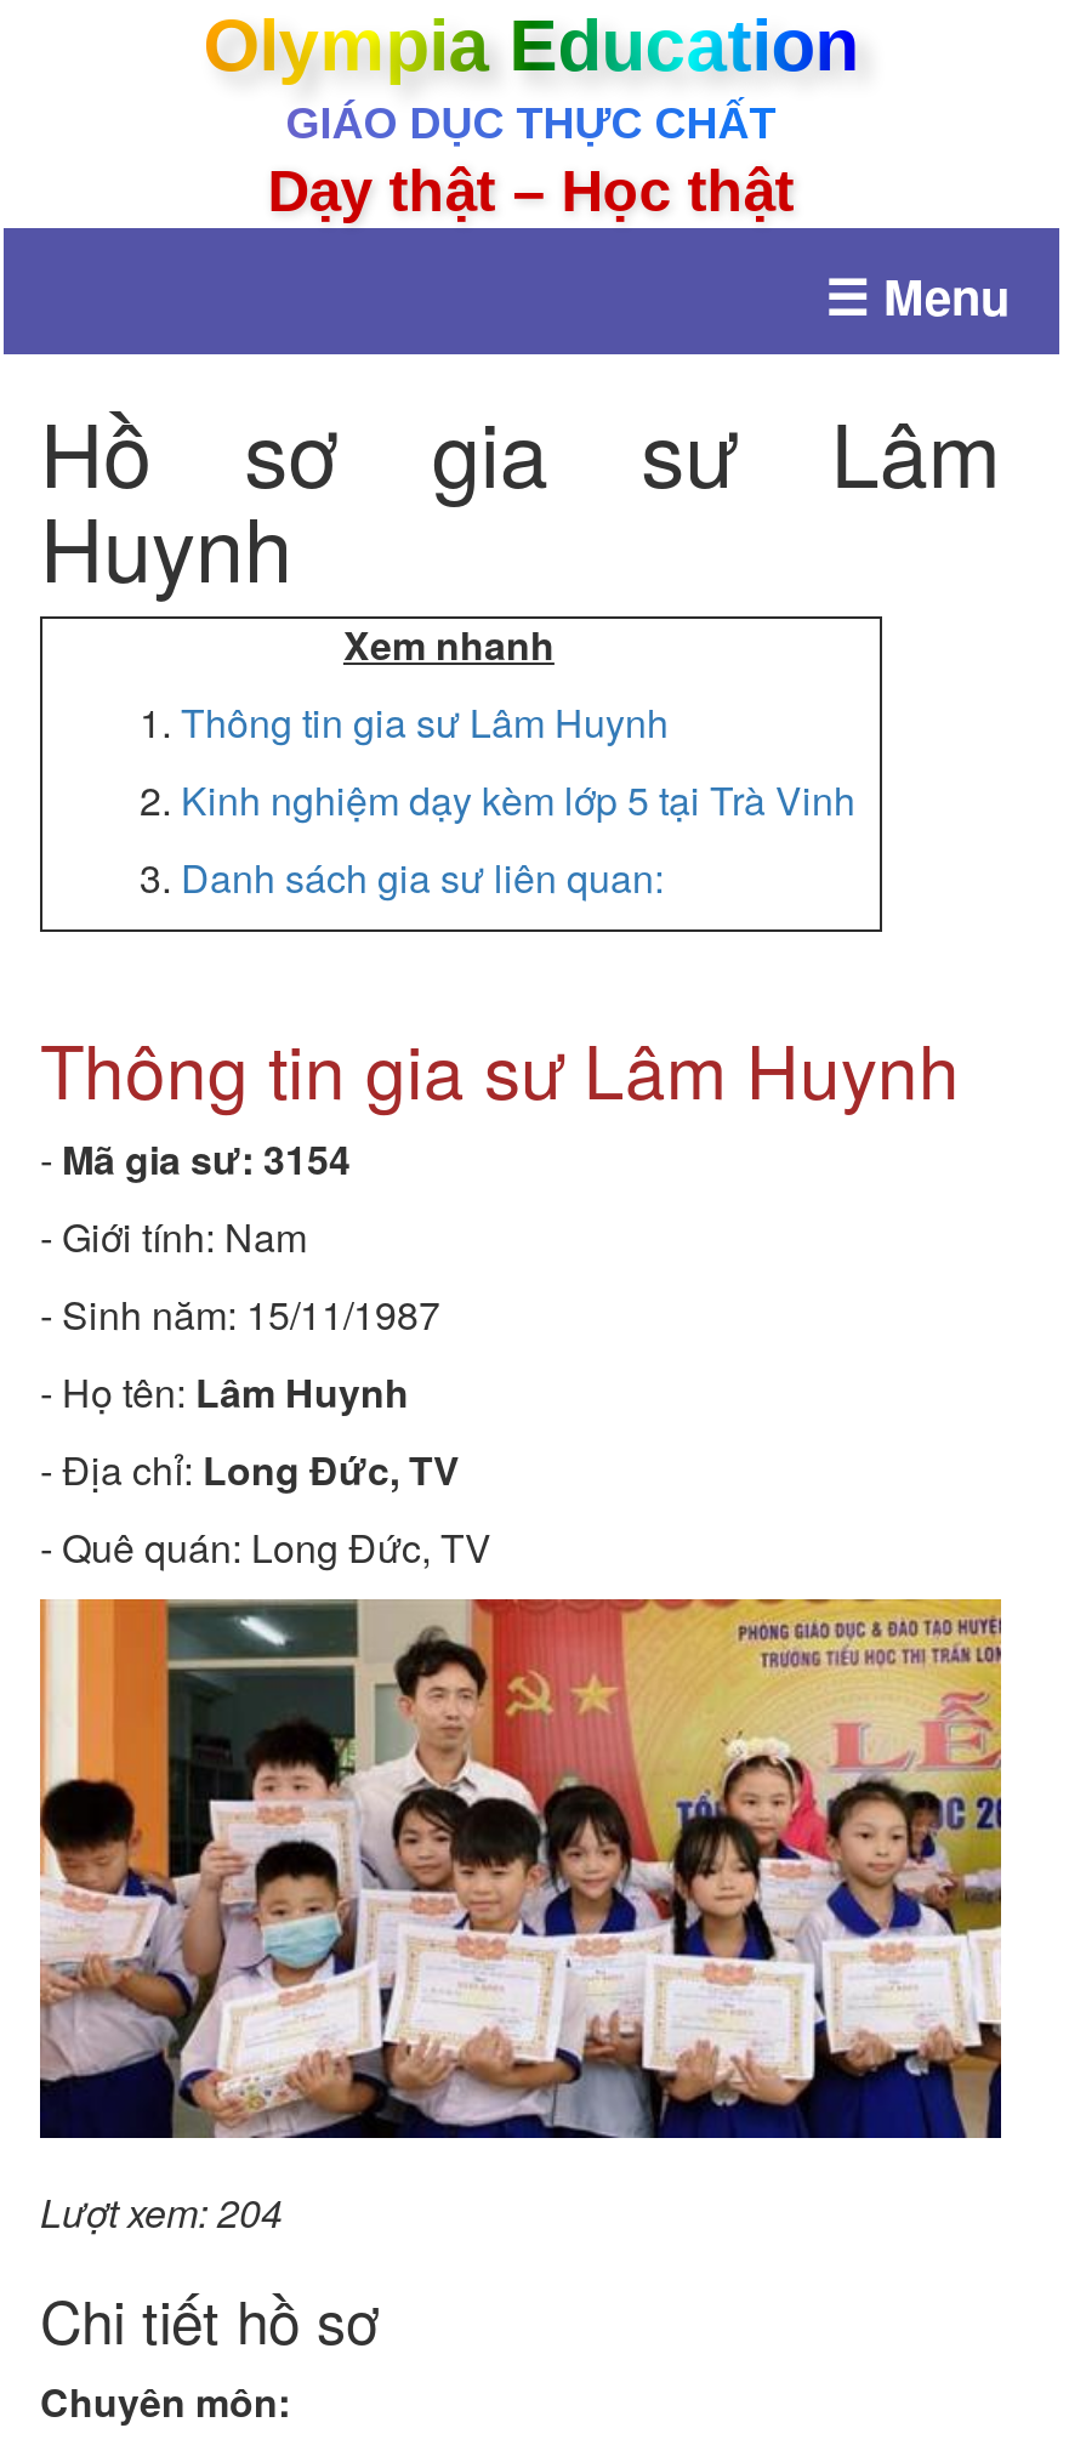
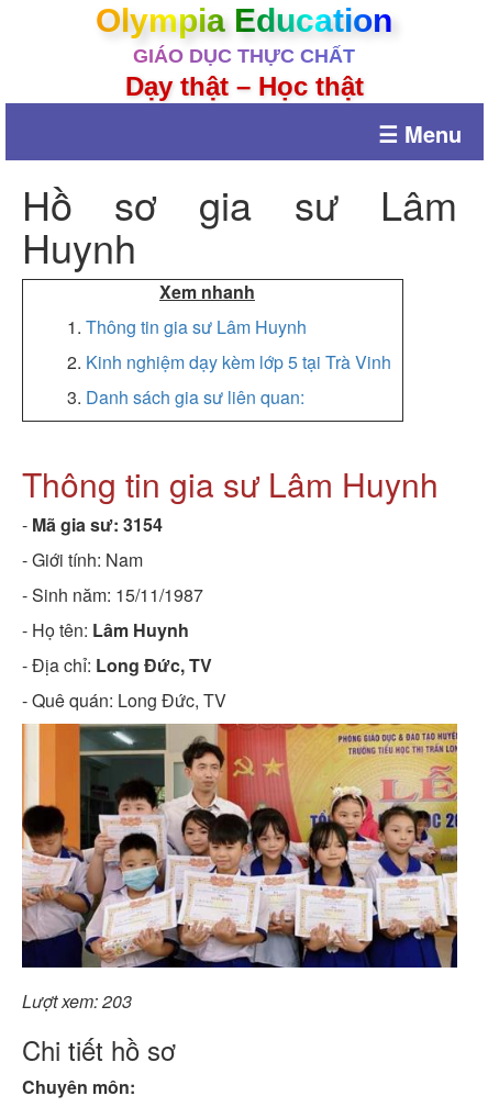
- Lượt xem: 204
+ Lượt xem: 203
